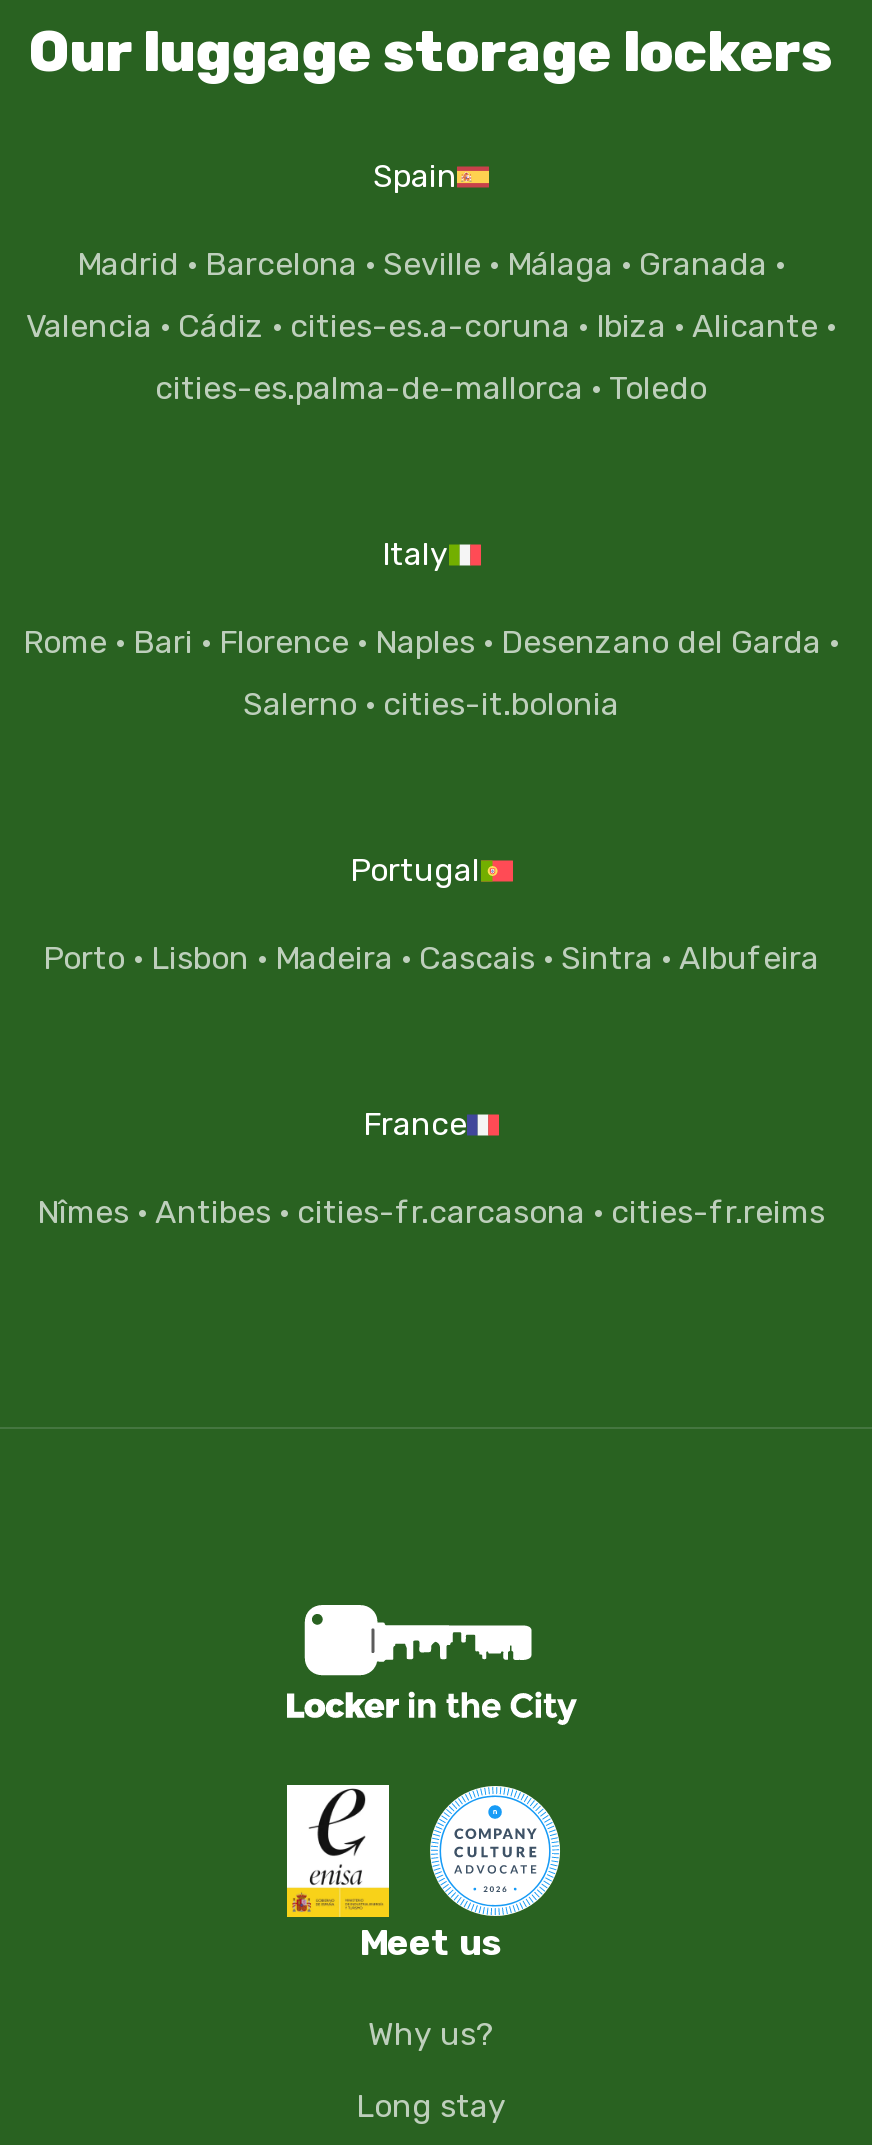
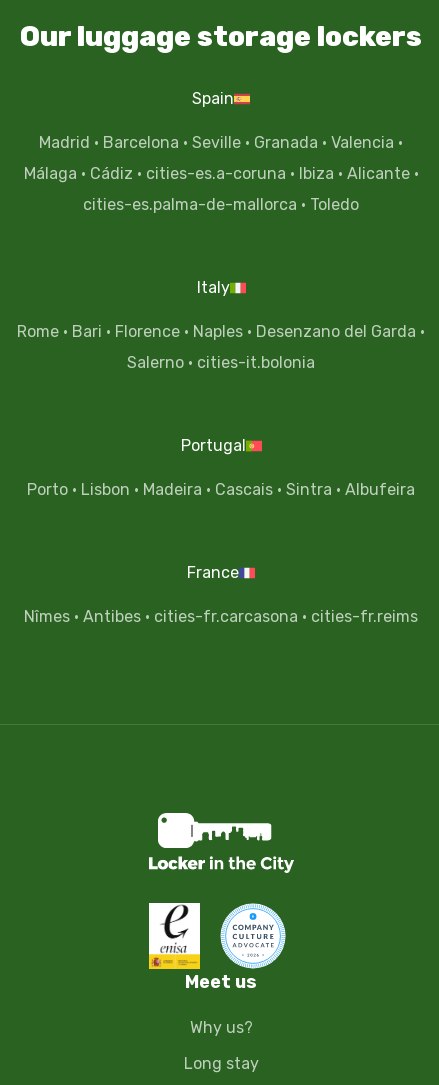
- Madrid · Barcelona · Seville · Málaga · Granada ·
+ Madrid · Barcelona · Seville · Granada · Valencia ·

- Valencia · Cádiz · cities-es.a-coruna · Ibiza · Alicante ·
+ Málaga · Cádiz · cities-es.a-coruna · Ibiza · Alicante ·
